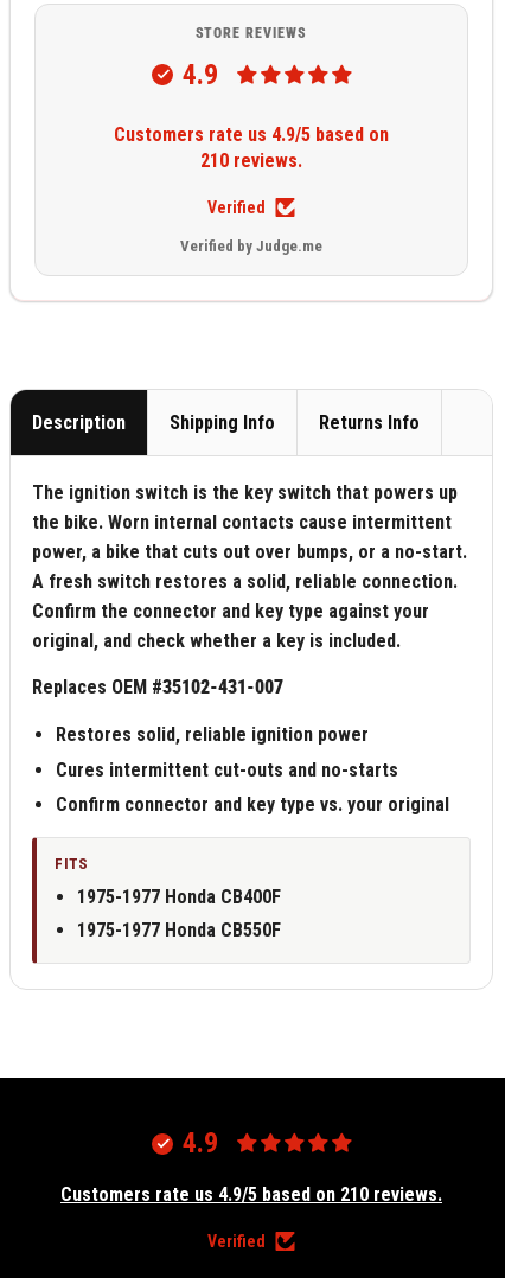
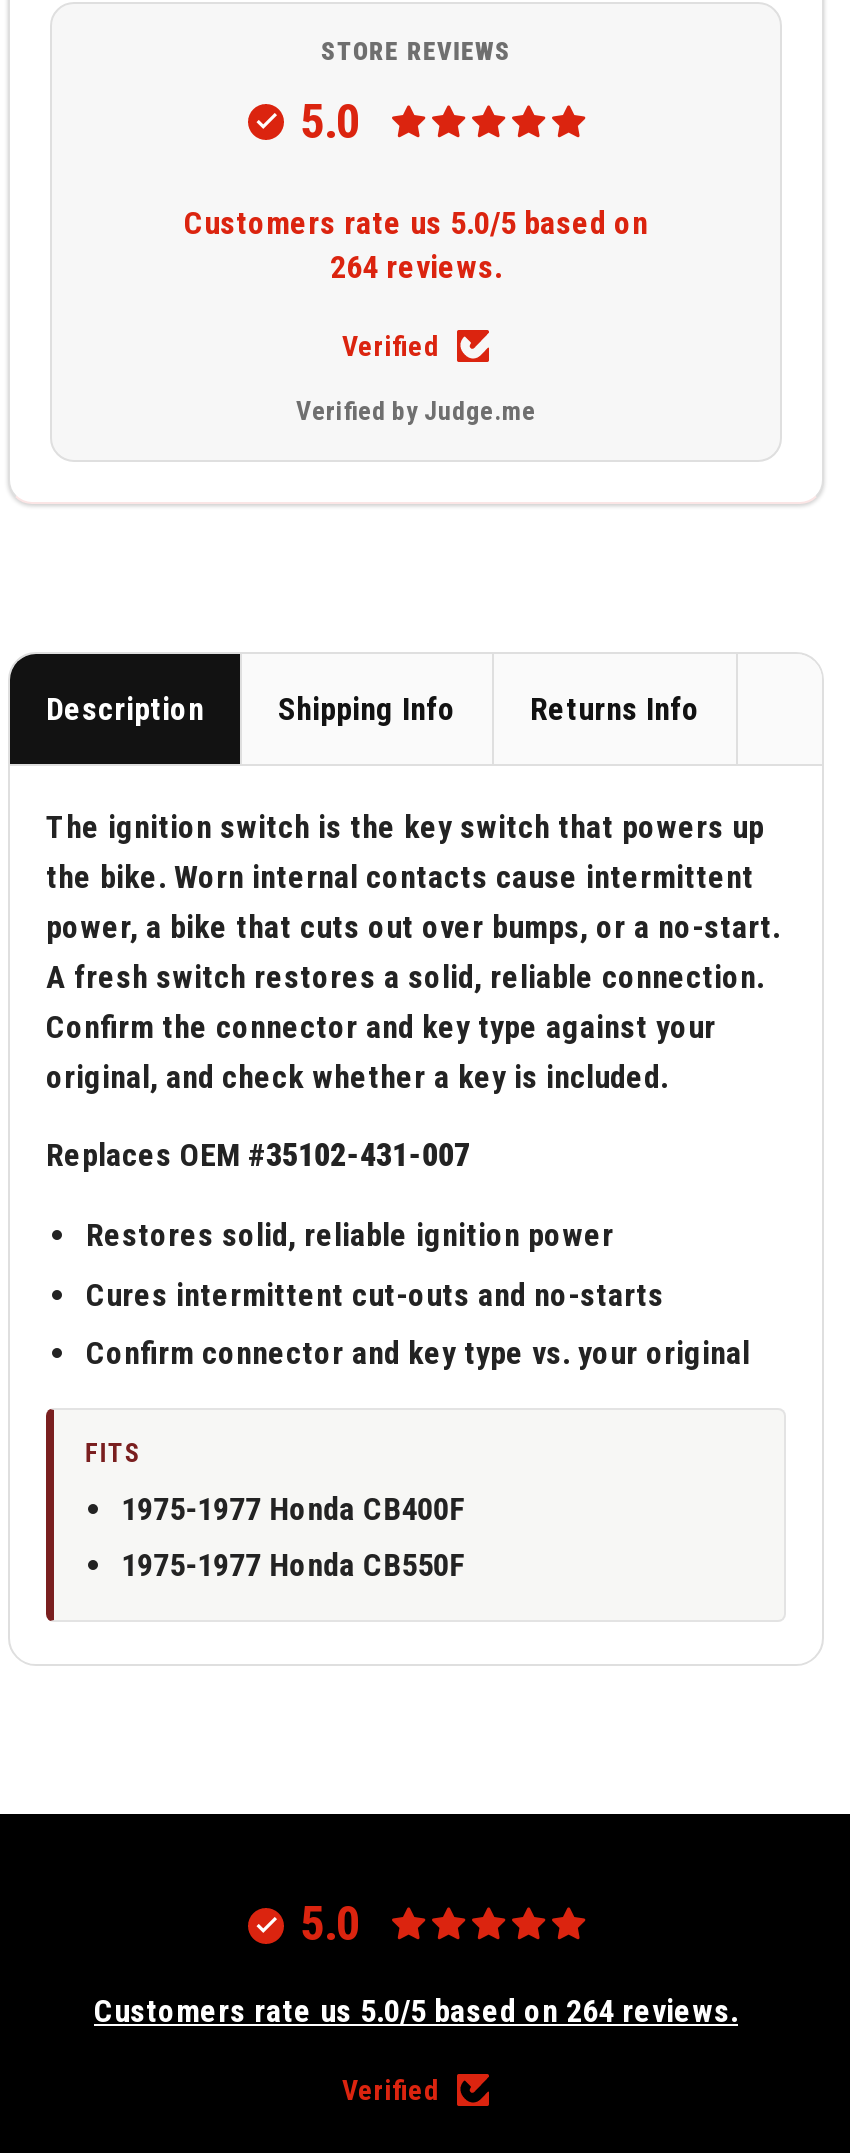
- 4.9
+ 5.0

- Customers rate us 4.9/5 based on
+ Customers rate us 5.0/5 based on

- 210 reviews.
+ 264 reviews.

- 4.9
+ 5.0

- Customers rate us 4.9/5 based on 210 reviews.
+ Customers rate us 5.0/5 based on 264 reviews.
